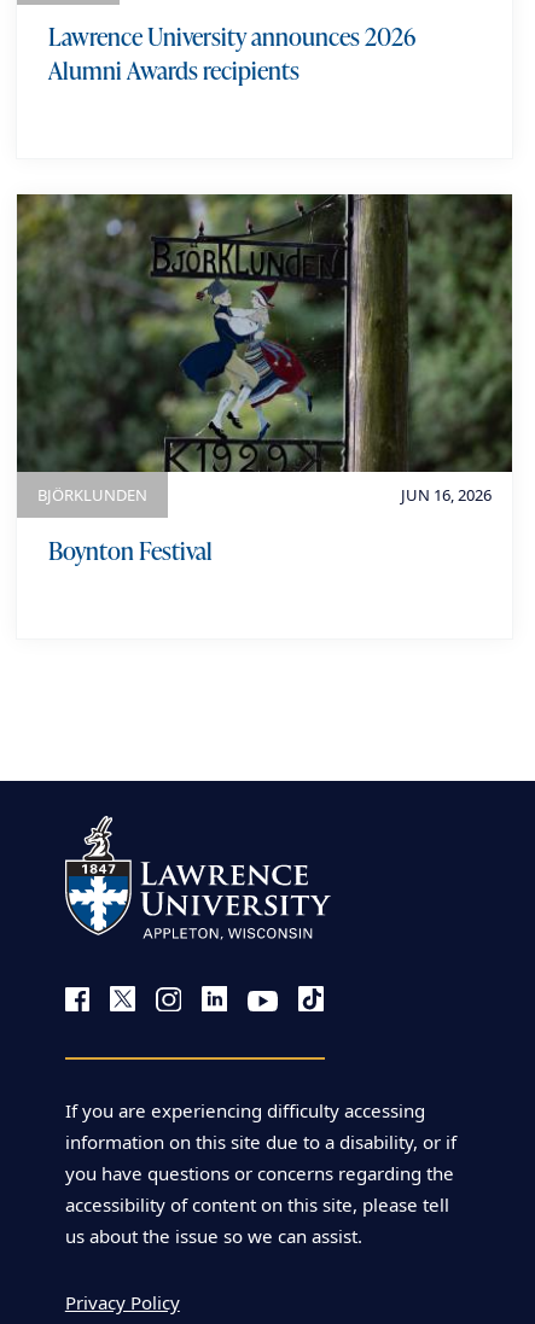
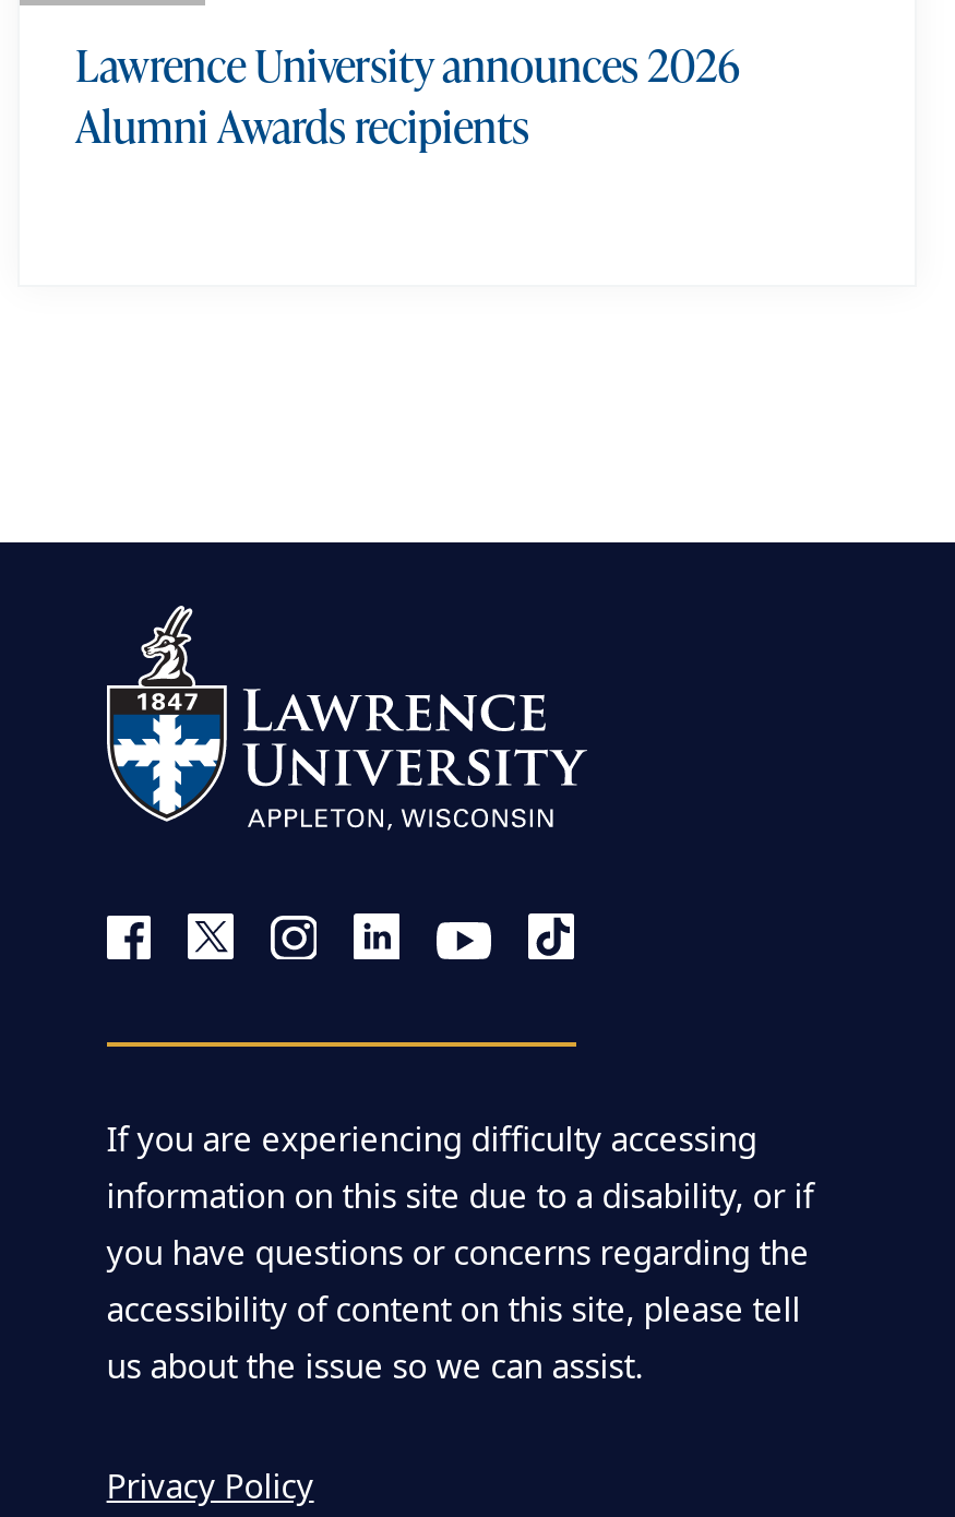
- [image]
- JUN 16, 2026
- BJÖRKLUNDEN
- Boynton Festival
